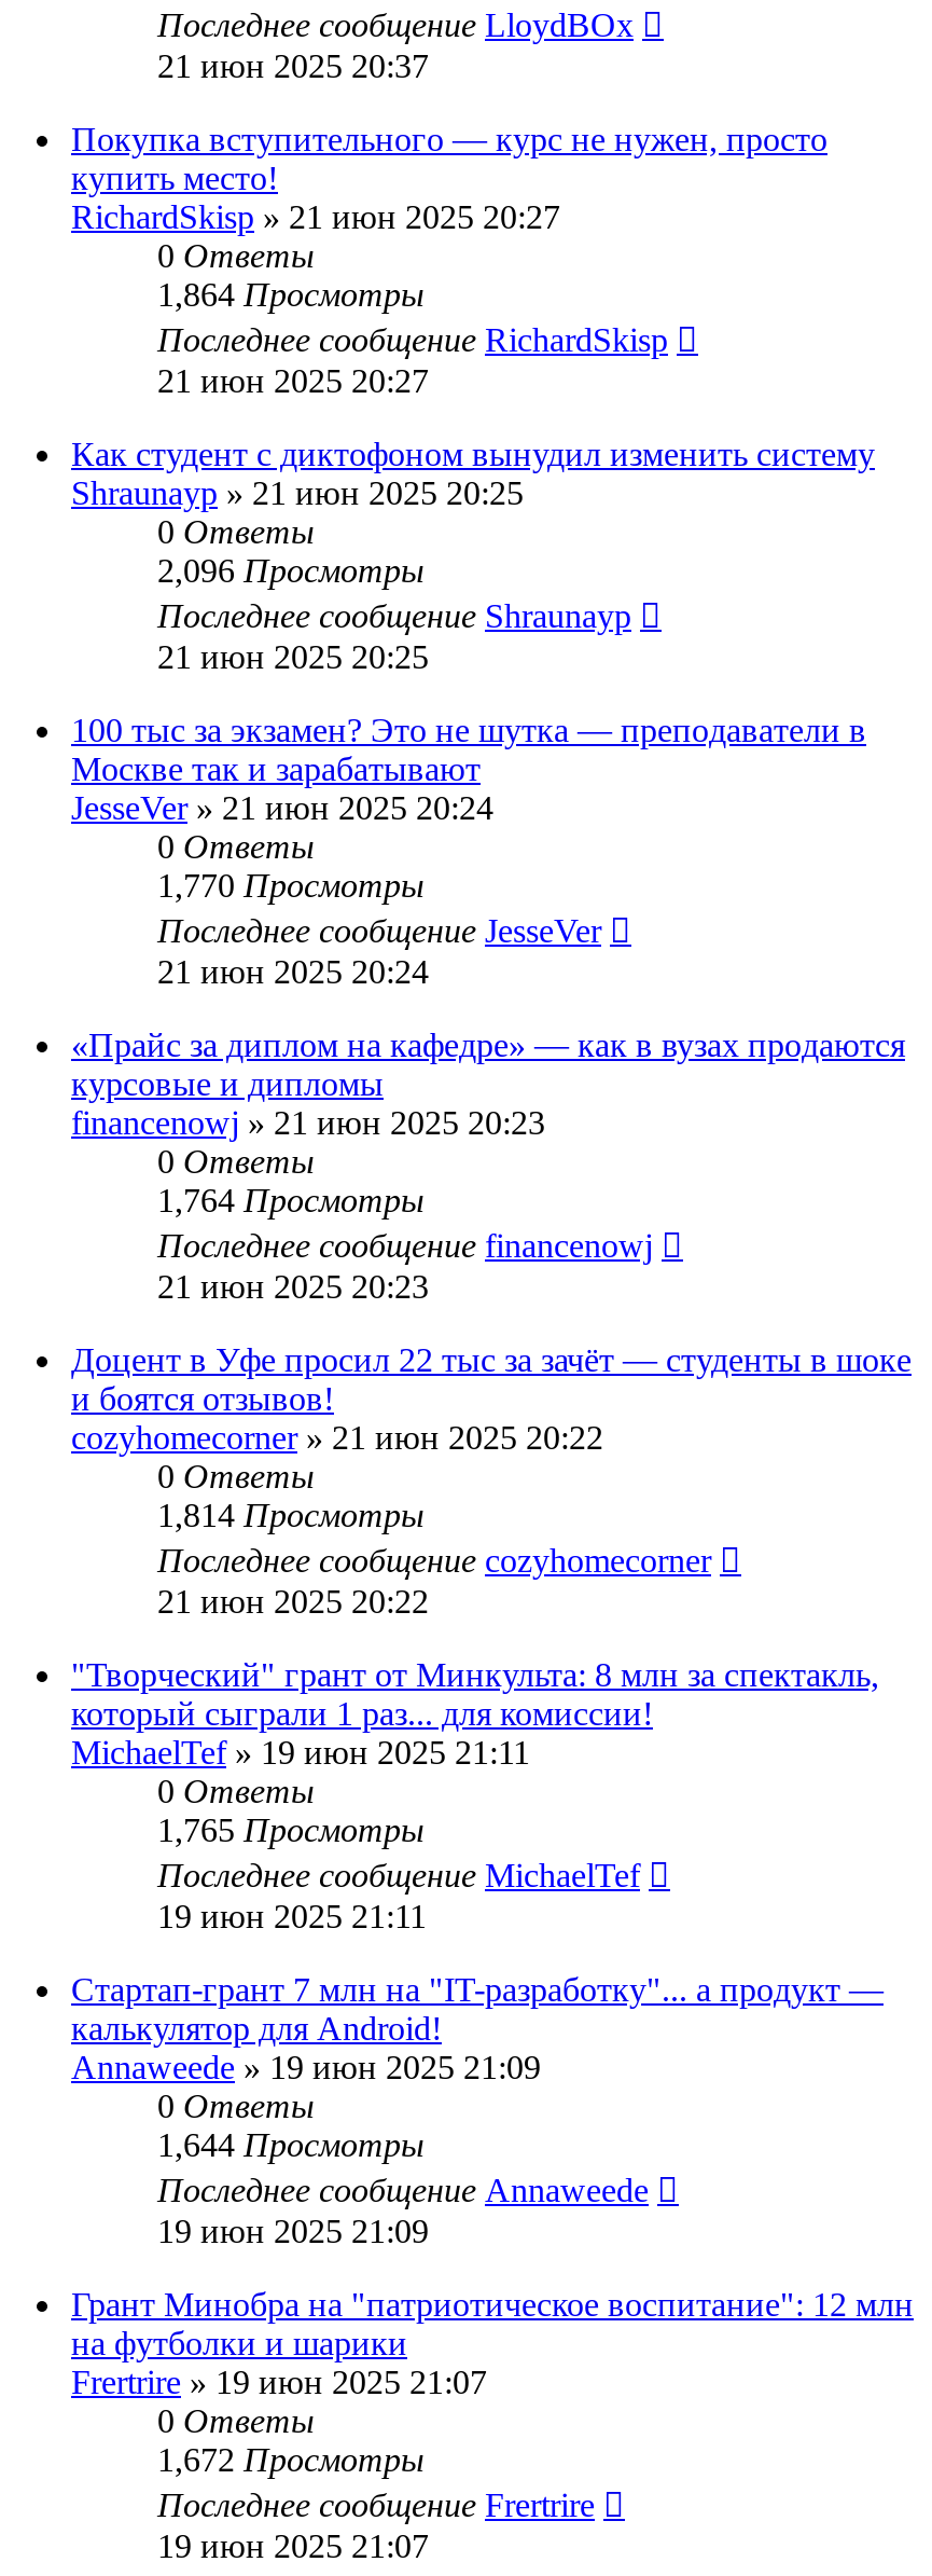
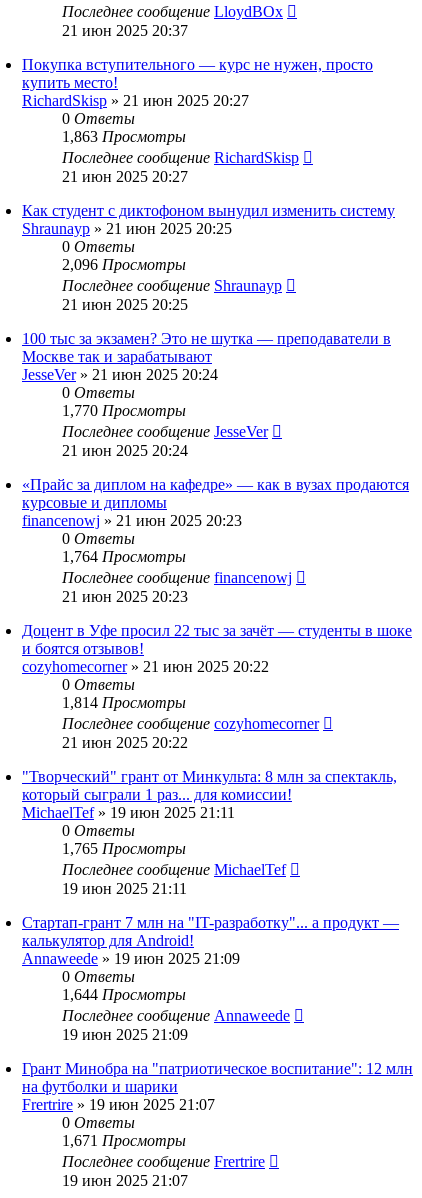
- 1,864 Просмотры
+ 1,863 Просмотры

- 1,672 Просмотры
+ 1,671 Просмотры
